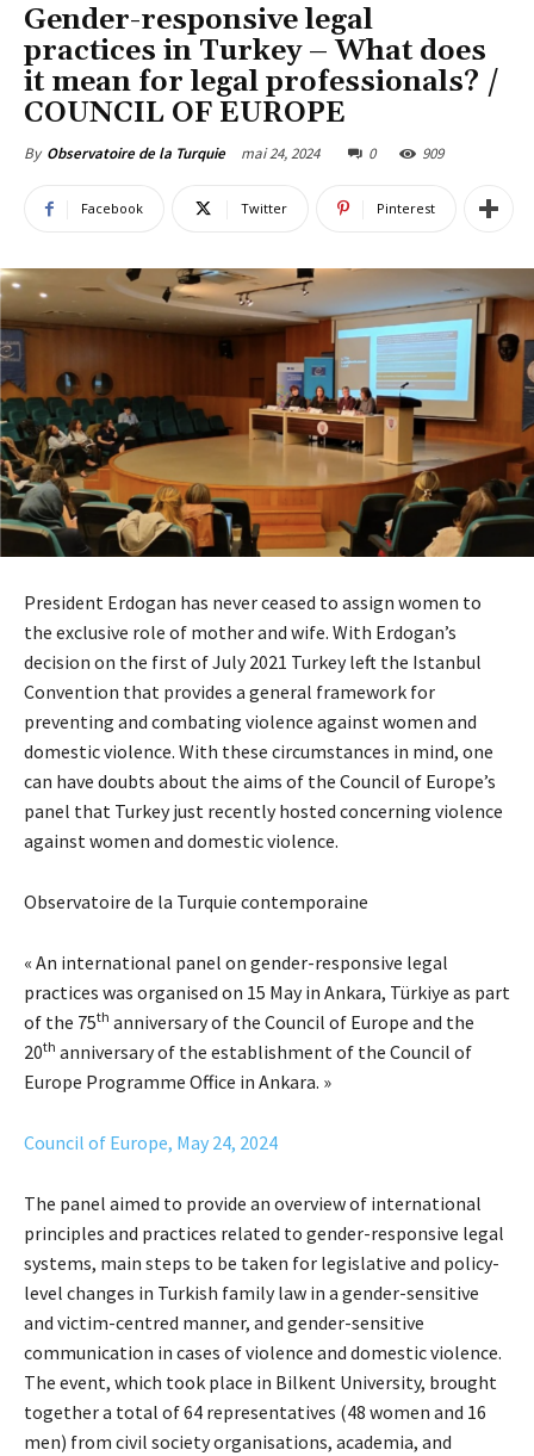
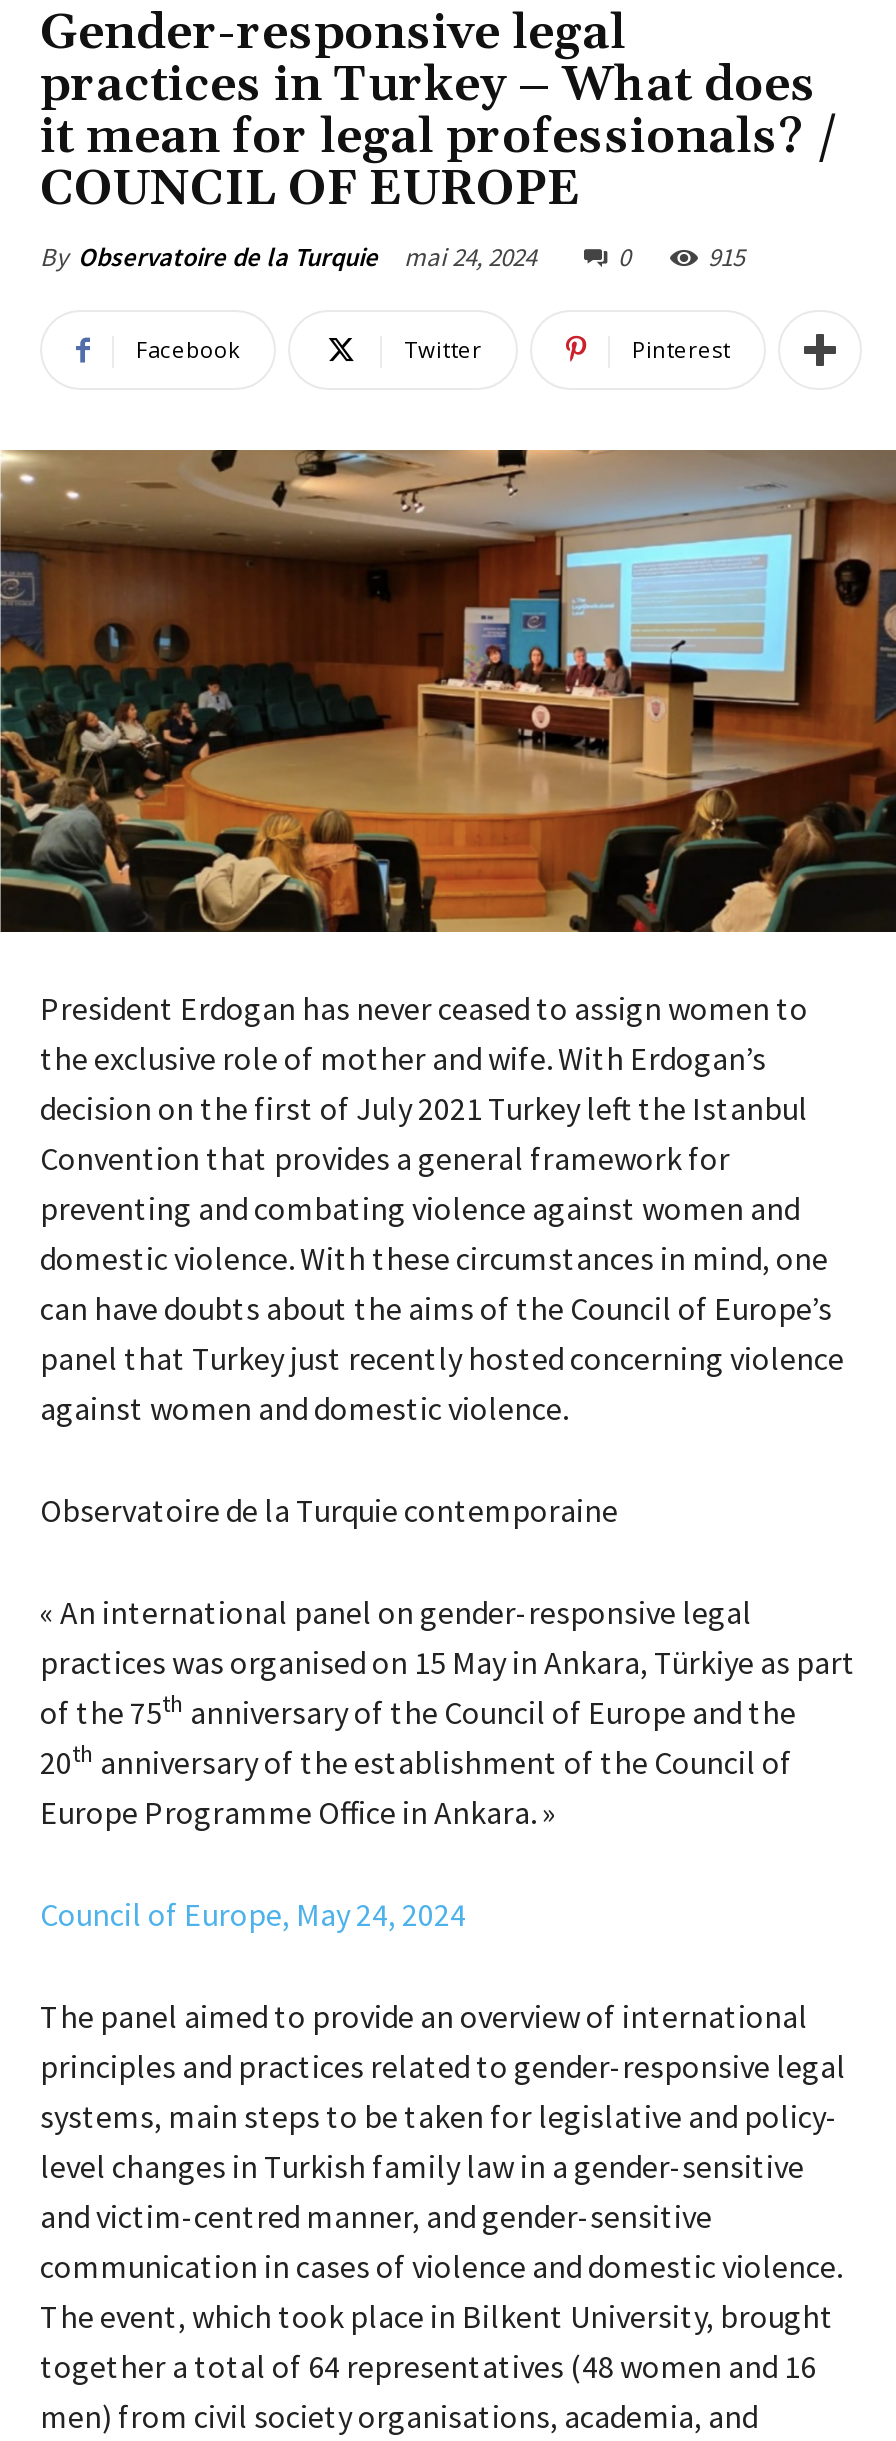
- 909
+ 915
